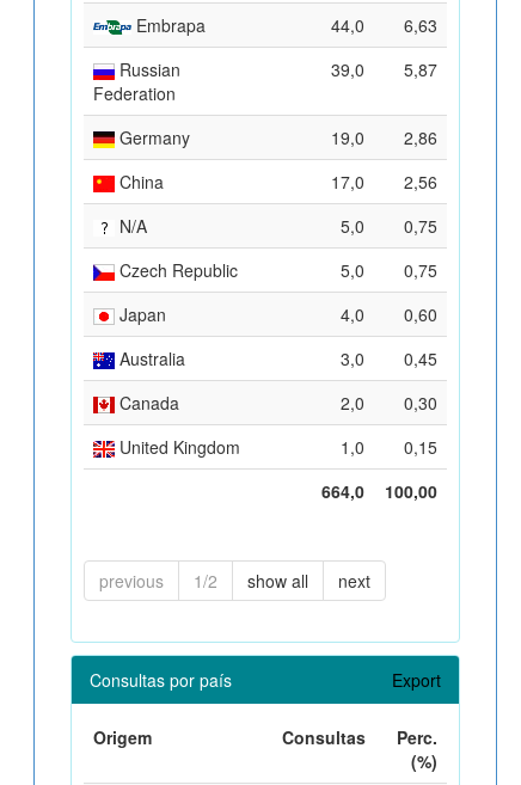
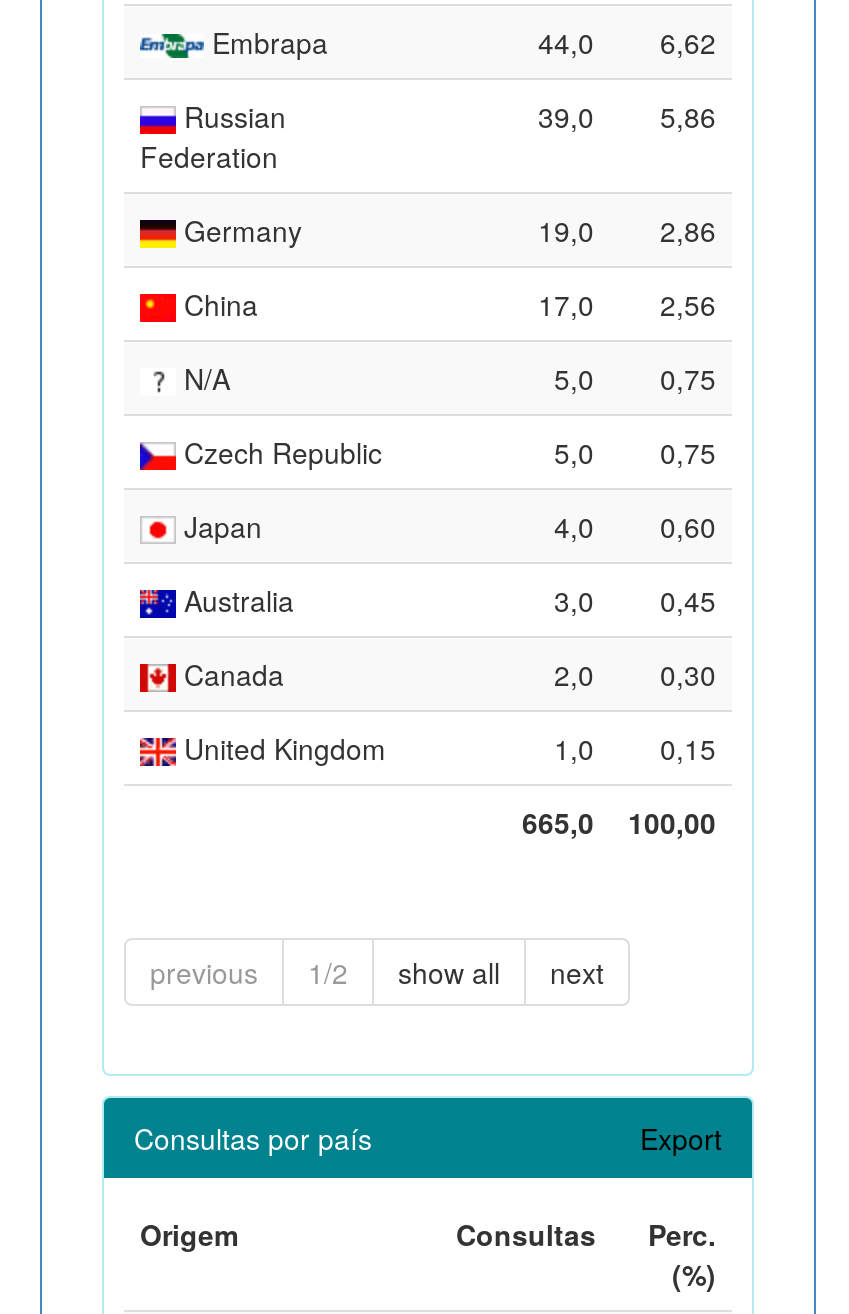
- 44,0 6,63
+ 44,0 6,62

- 39,0 5,87
+ 39,0 5,86

- 664,0 100,00
+ 665,0 100,00
